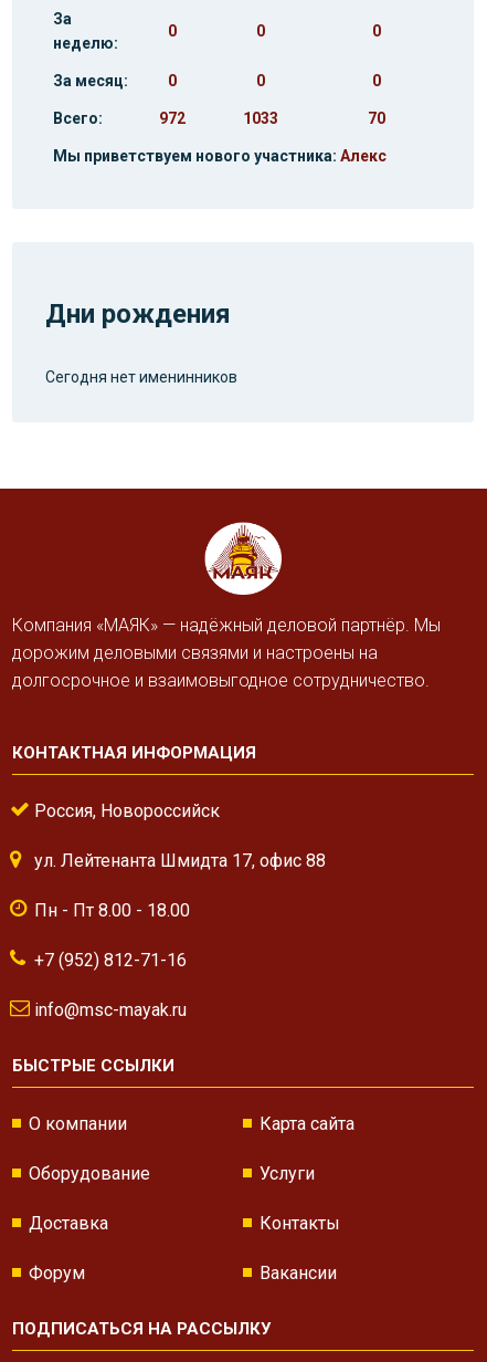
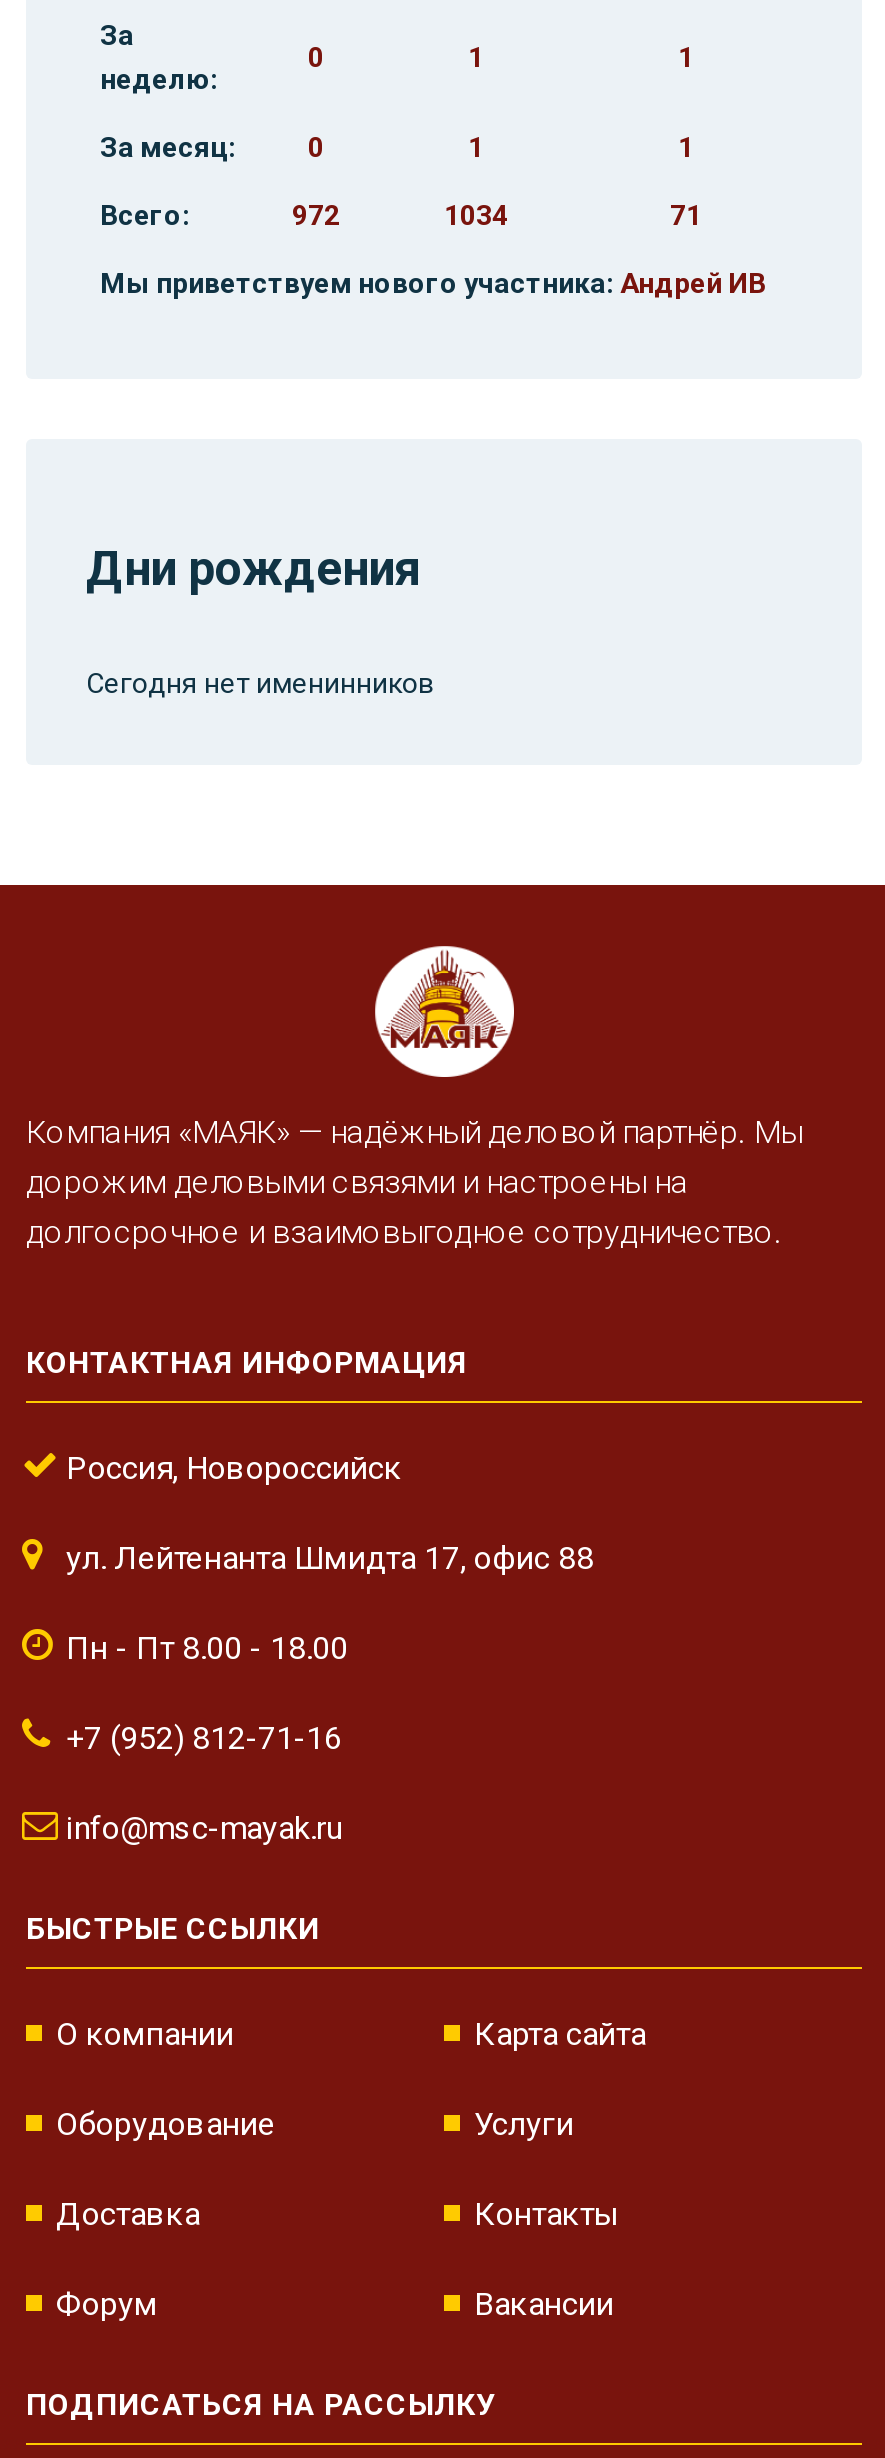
- 0
+ 1

- 0
+ 1

- 0
+ 1

- 0
+ 1

- 1033
- 70
+ 1034
+ 71

- Мы приветствуем нового участника: Алекс
+ Мы приветствуем нового участника: Андрей ИВ
